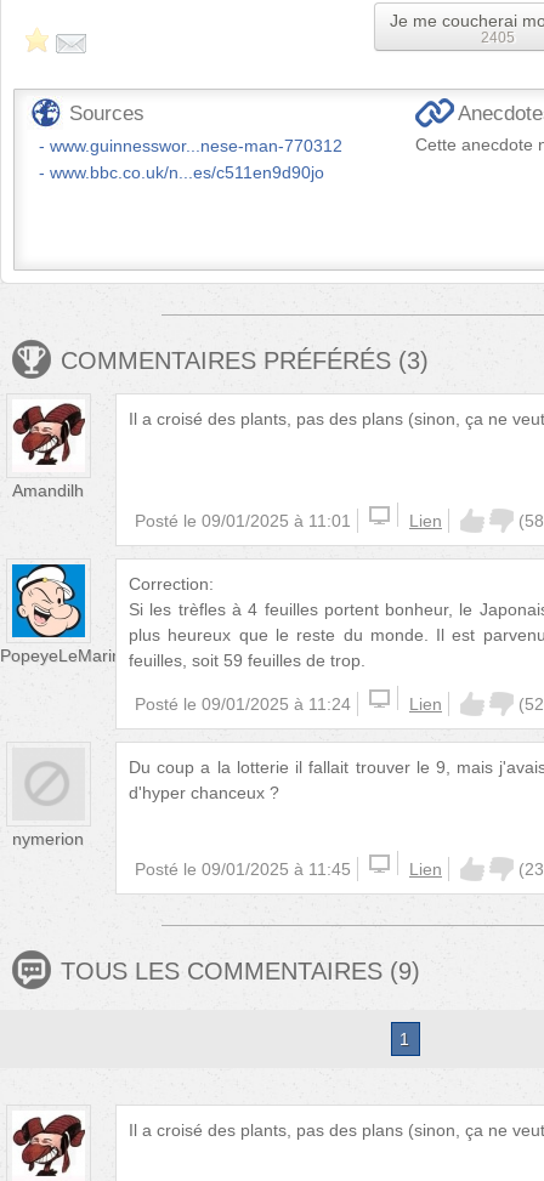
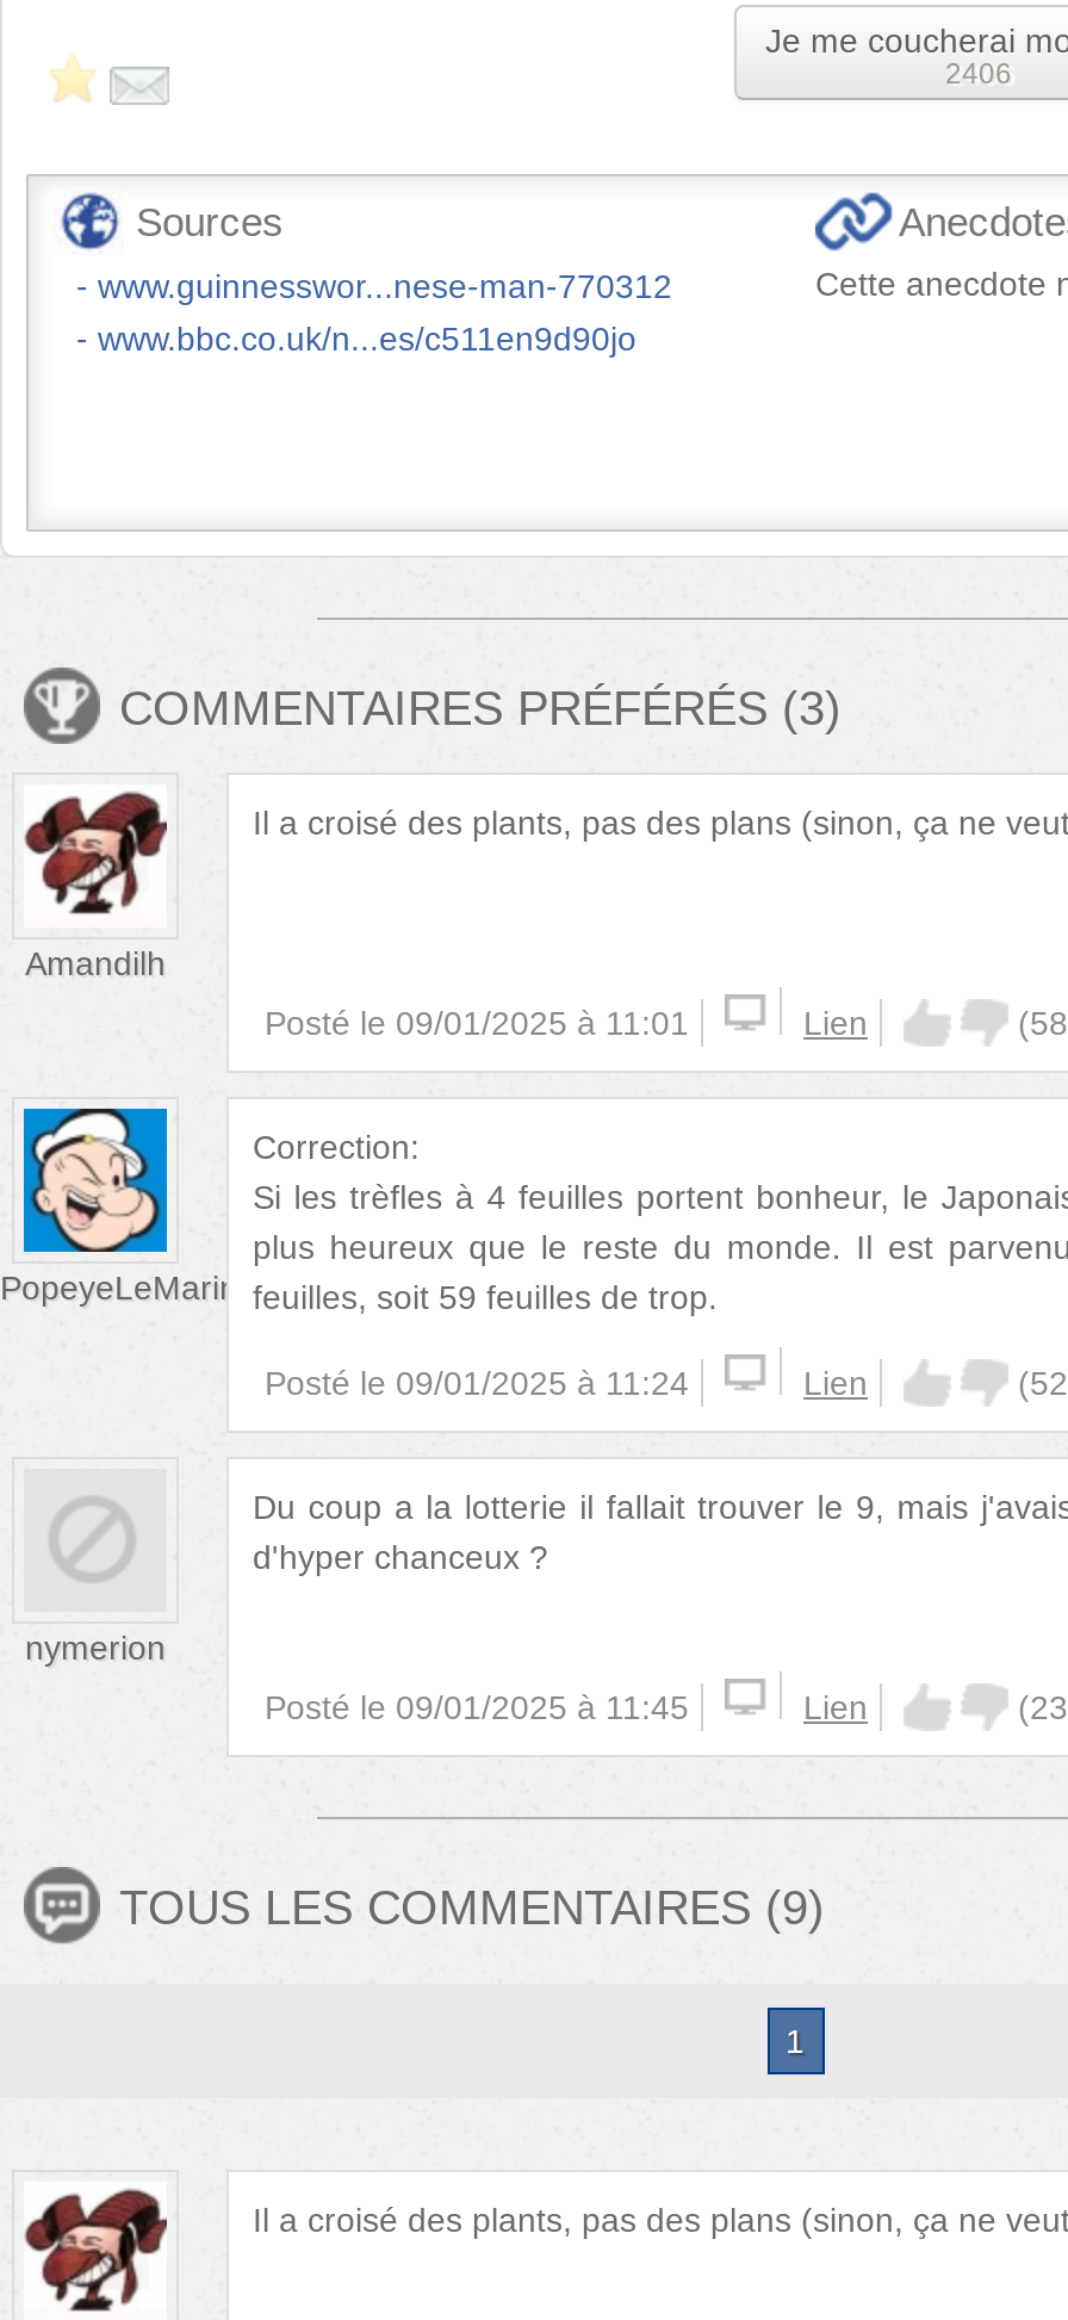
- 2405
+ 2406
